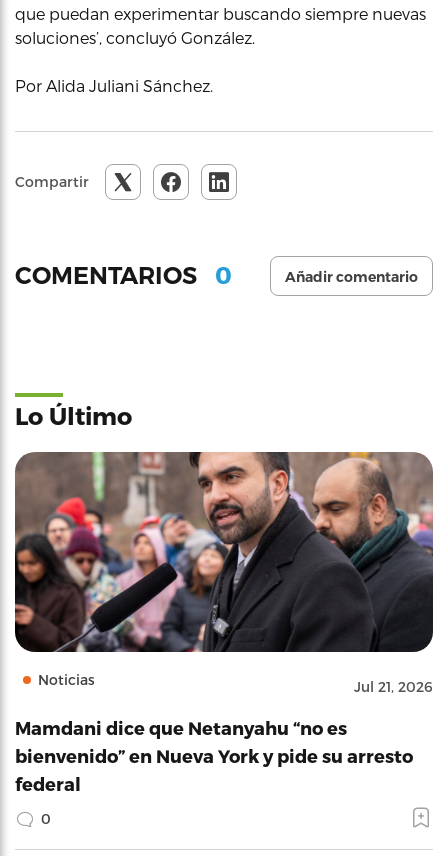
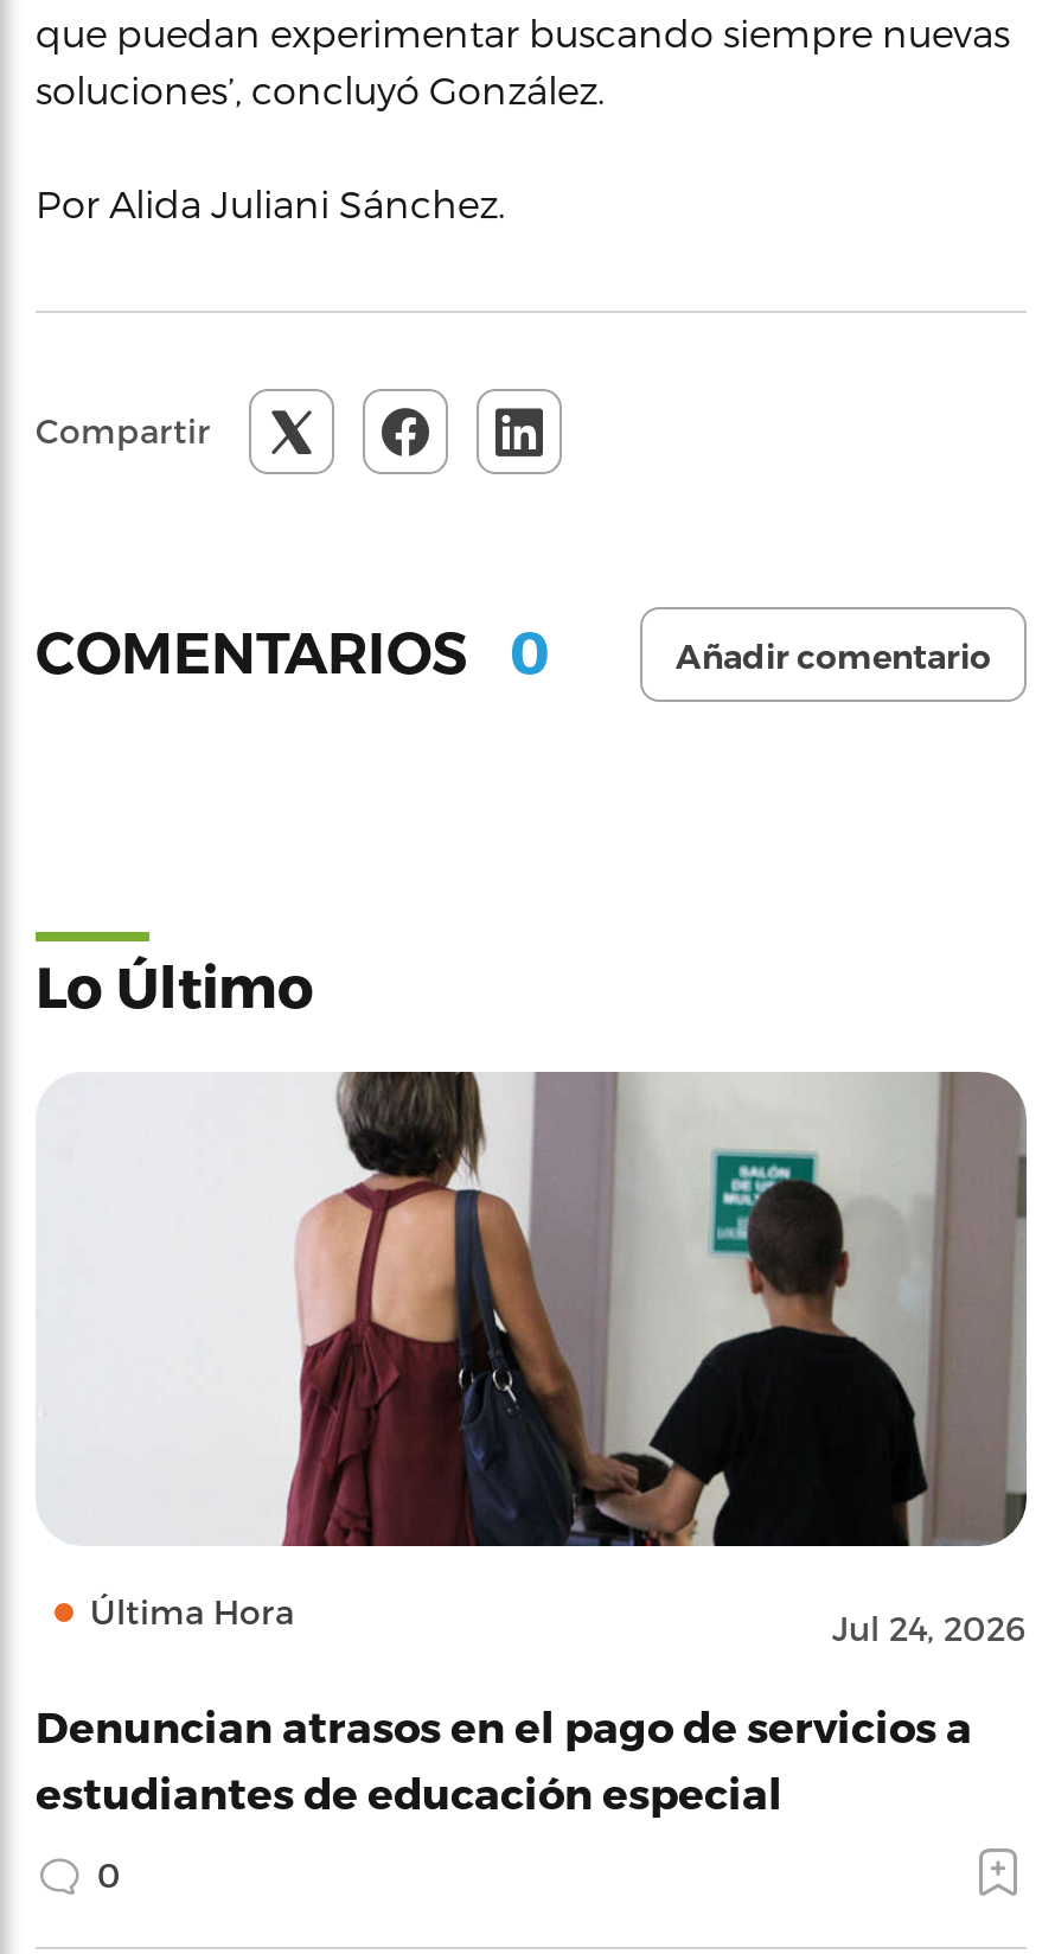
- [image]
- Noticias
- Jul 21, 2026
+ [image]
+ Última Hora
+ Jul 24, 2026

- Mamdani dice que Netanyahu “no es
- bienvenido” en Nueva York y pide su arresto
- federal
+ Denuncian atrasos en el pago de servicios a
+ estudiantes de educación especial
